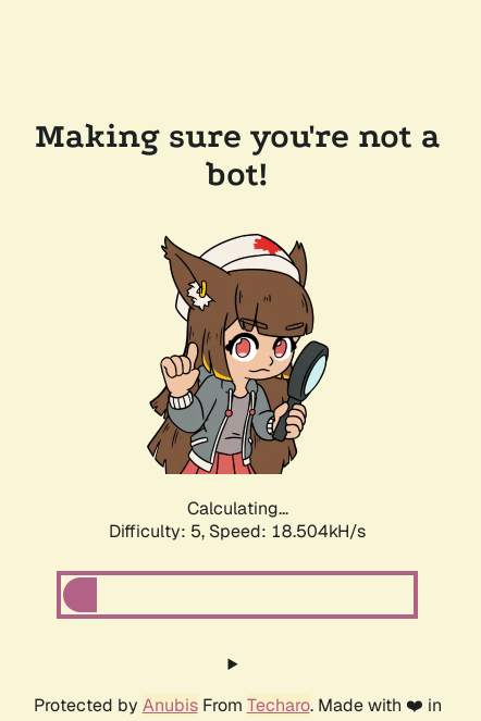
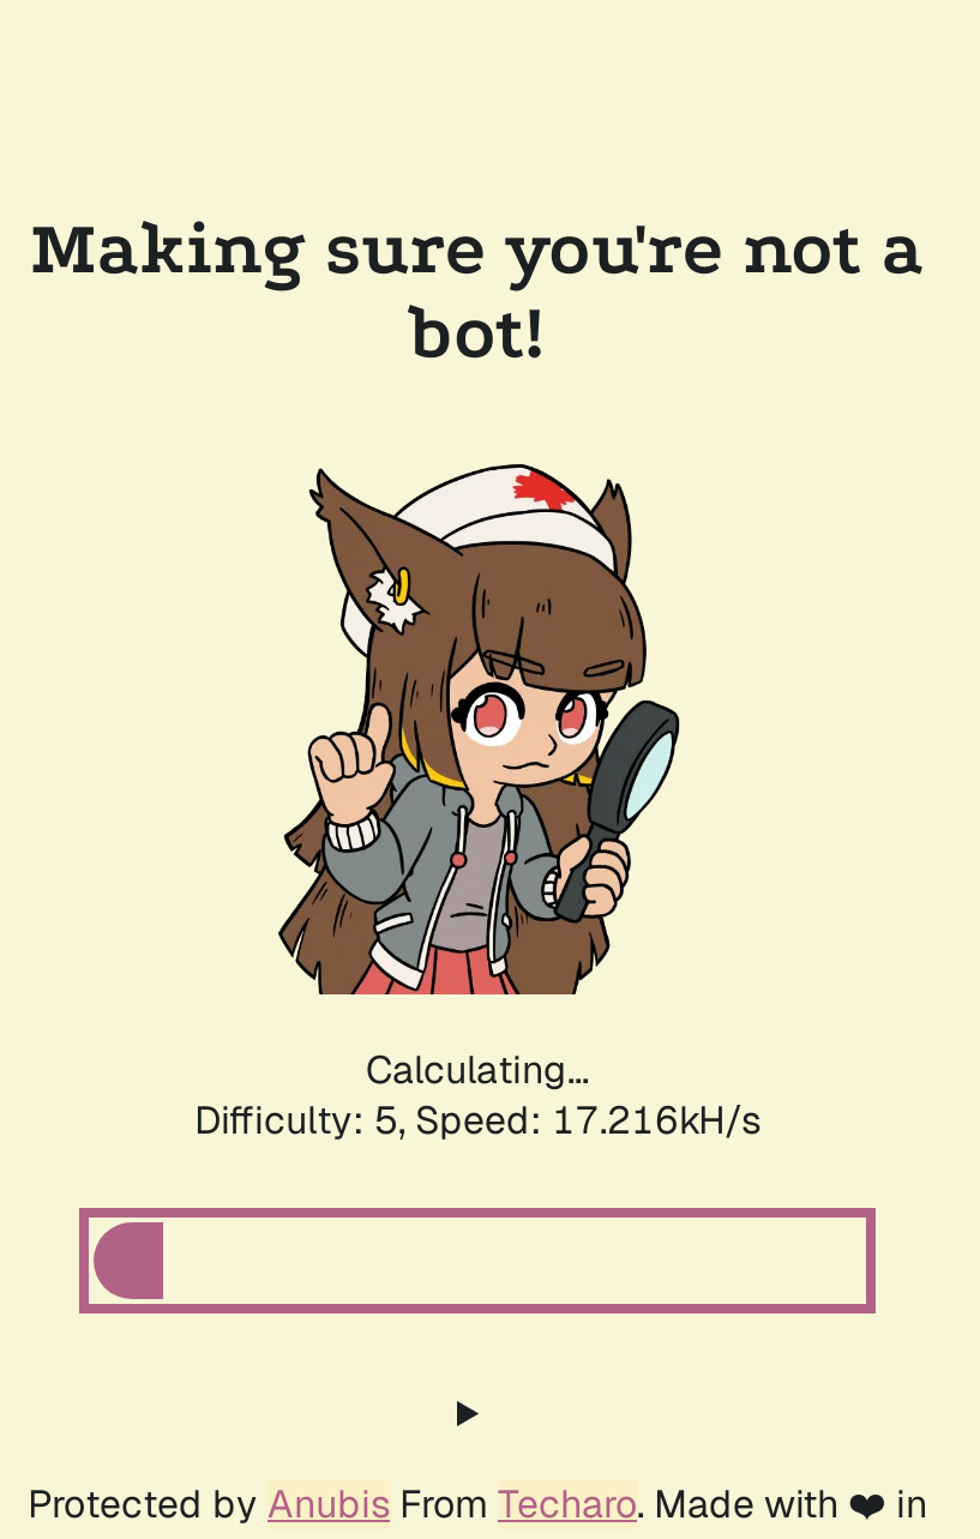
- Difficulty: 5, Speed: 18.504kH/s
+ Difficulty: 5, Speed: 17.216kH/s
